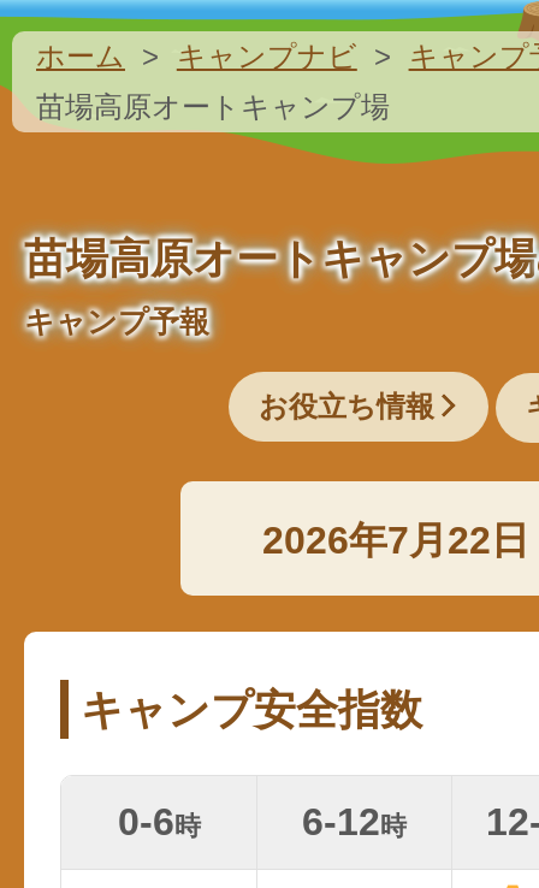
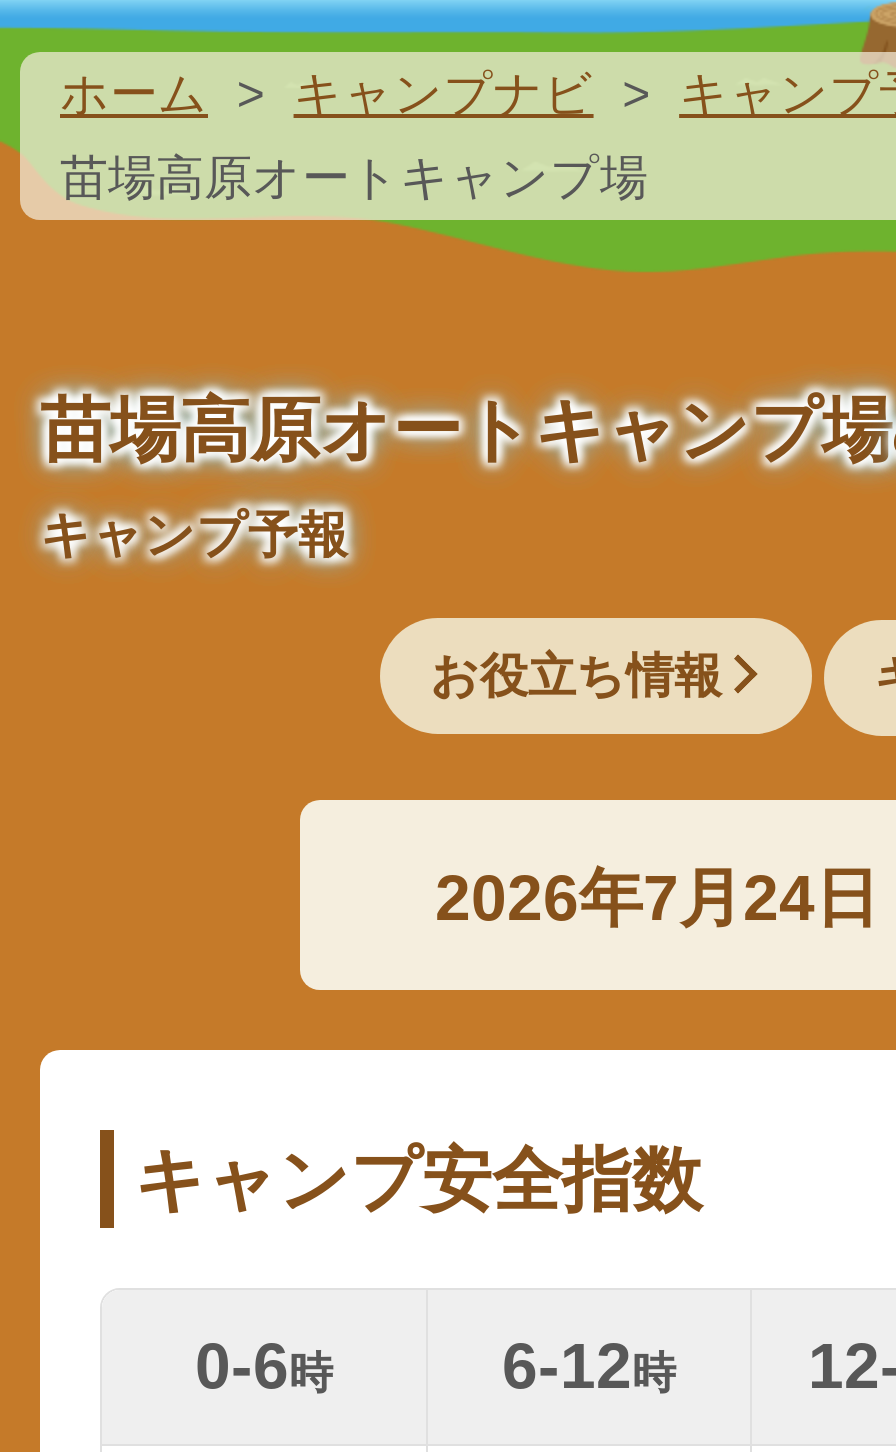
- 2026年7月22日
+ 2026年7月24日
